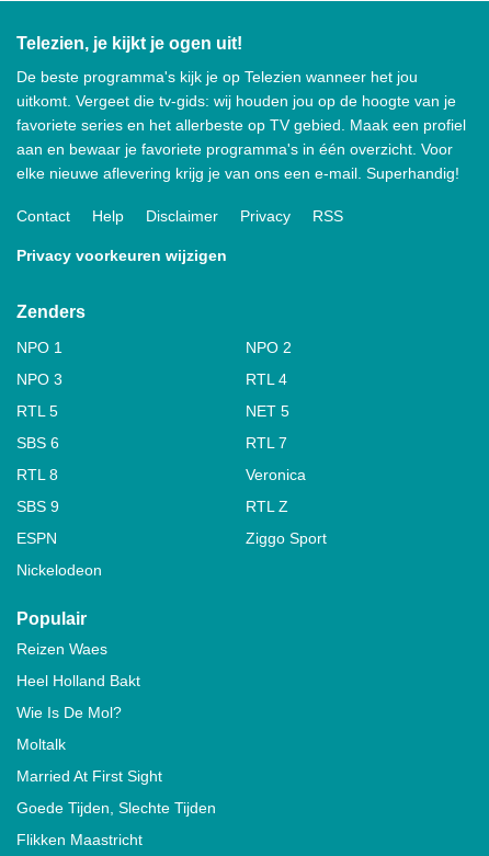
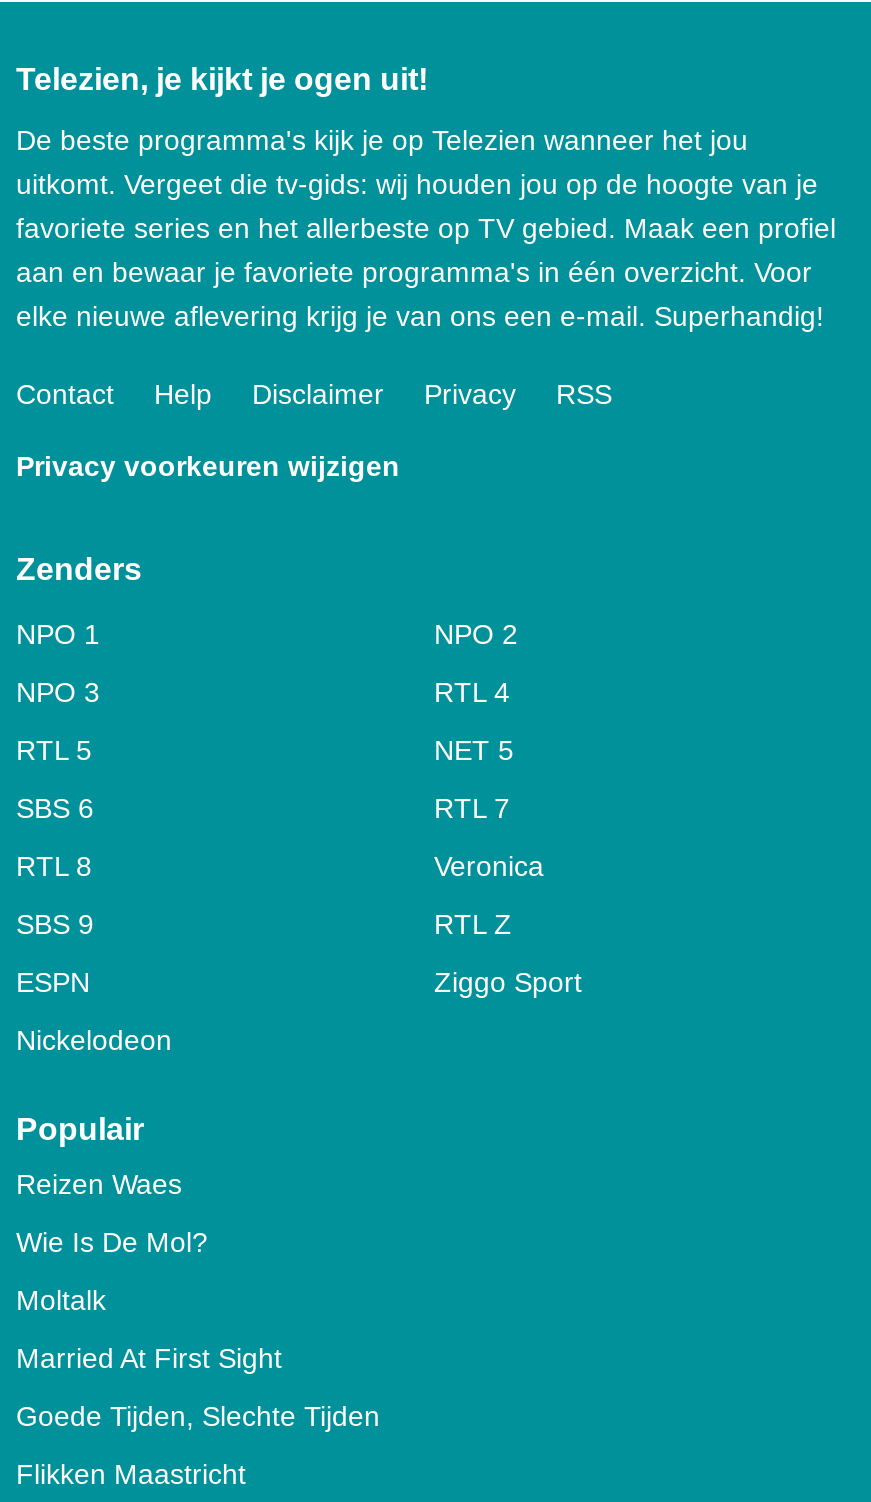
- Heel Holland Bakt
